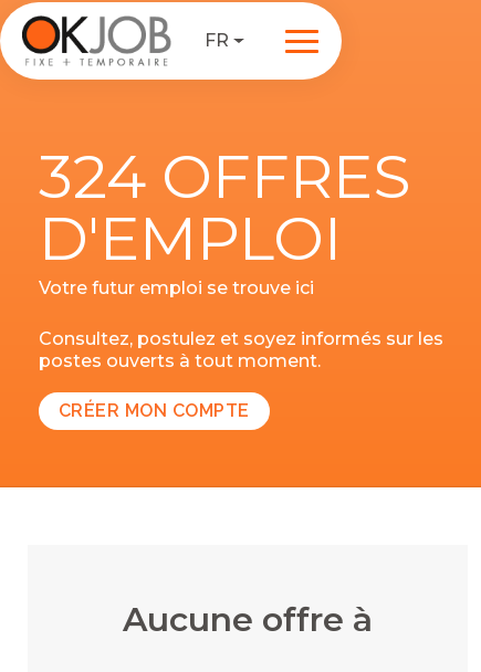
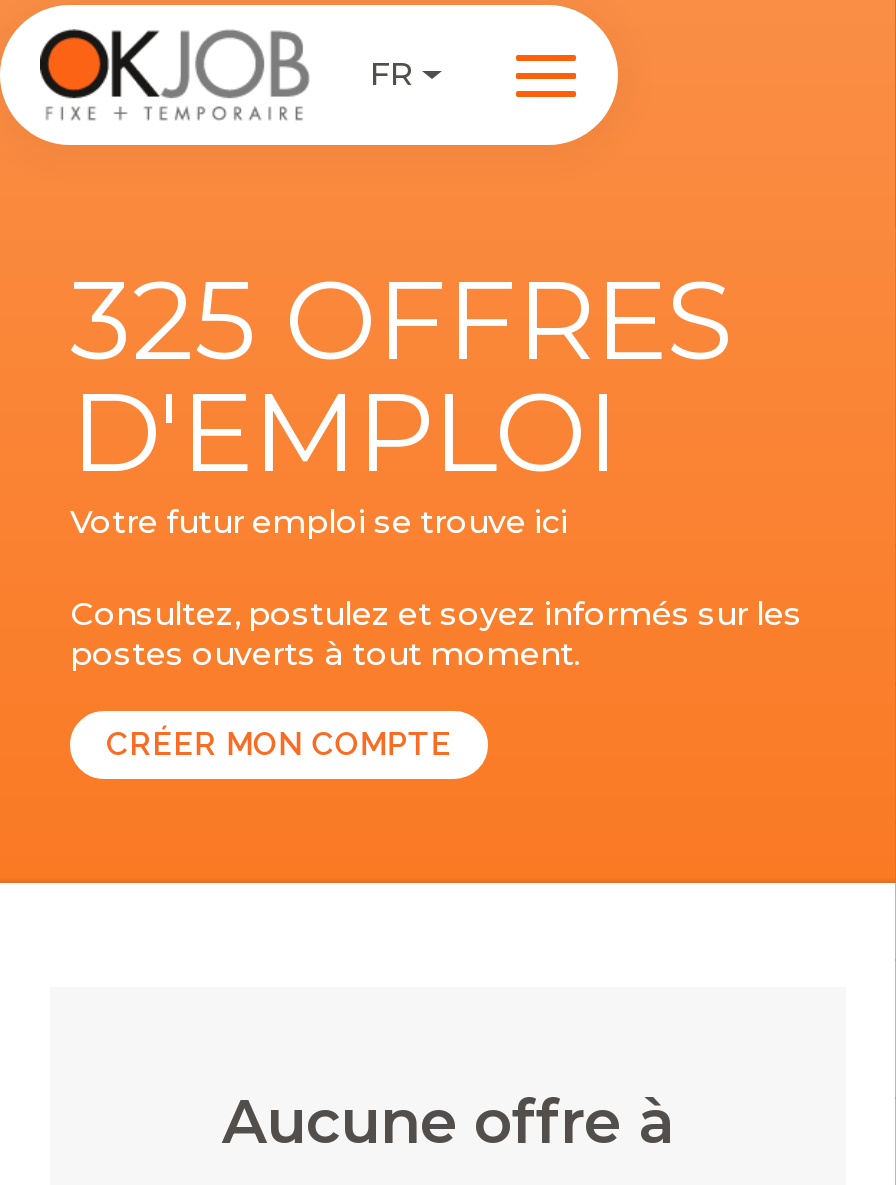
- 324 OFFRES
+ 325 OFFRES
